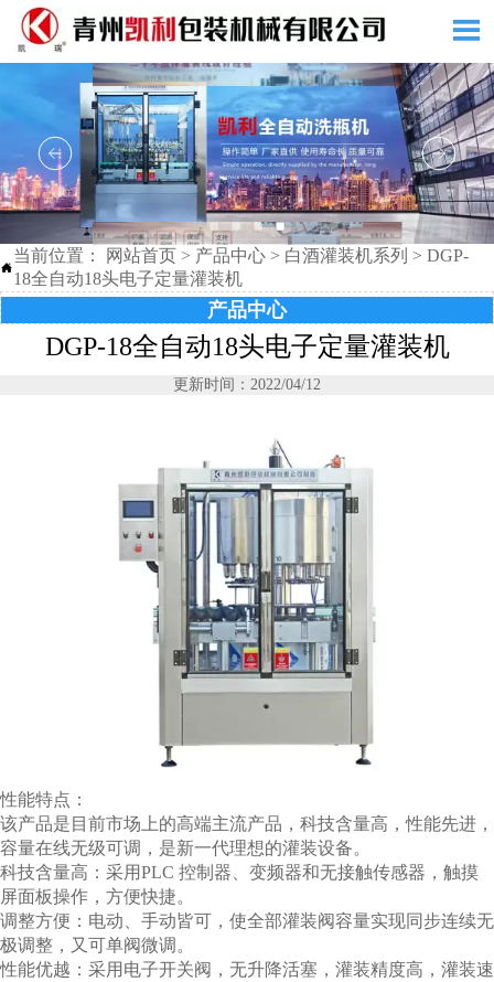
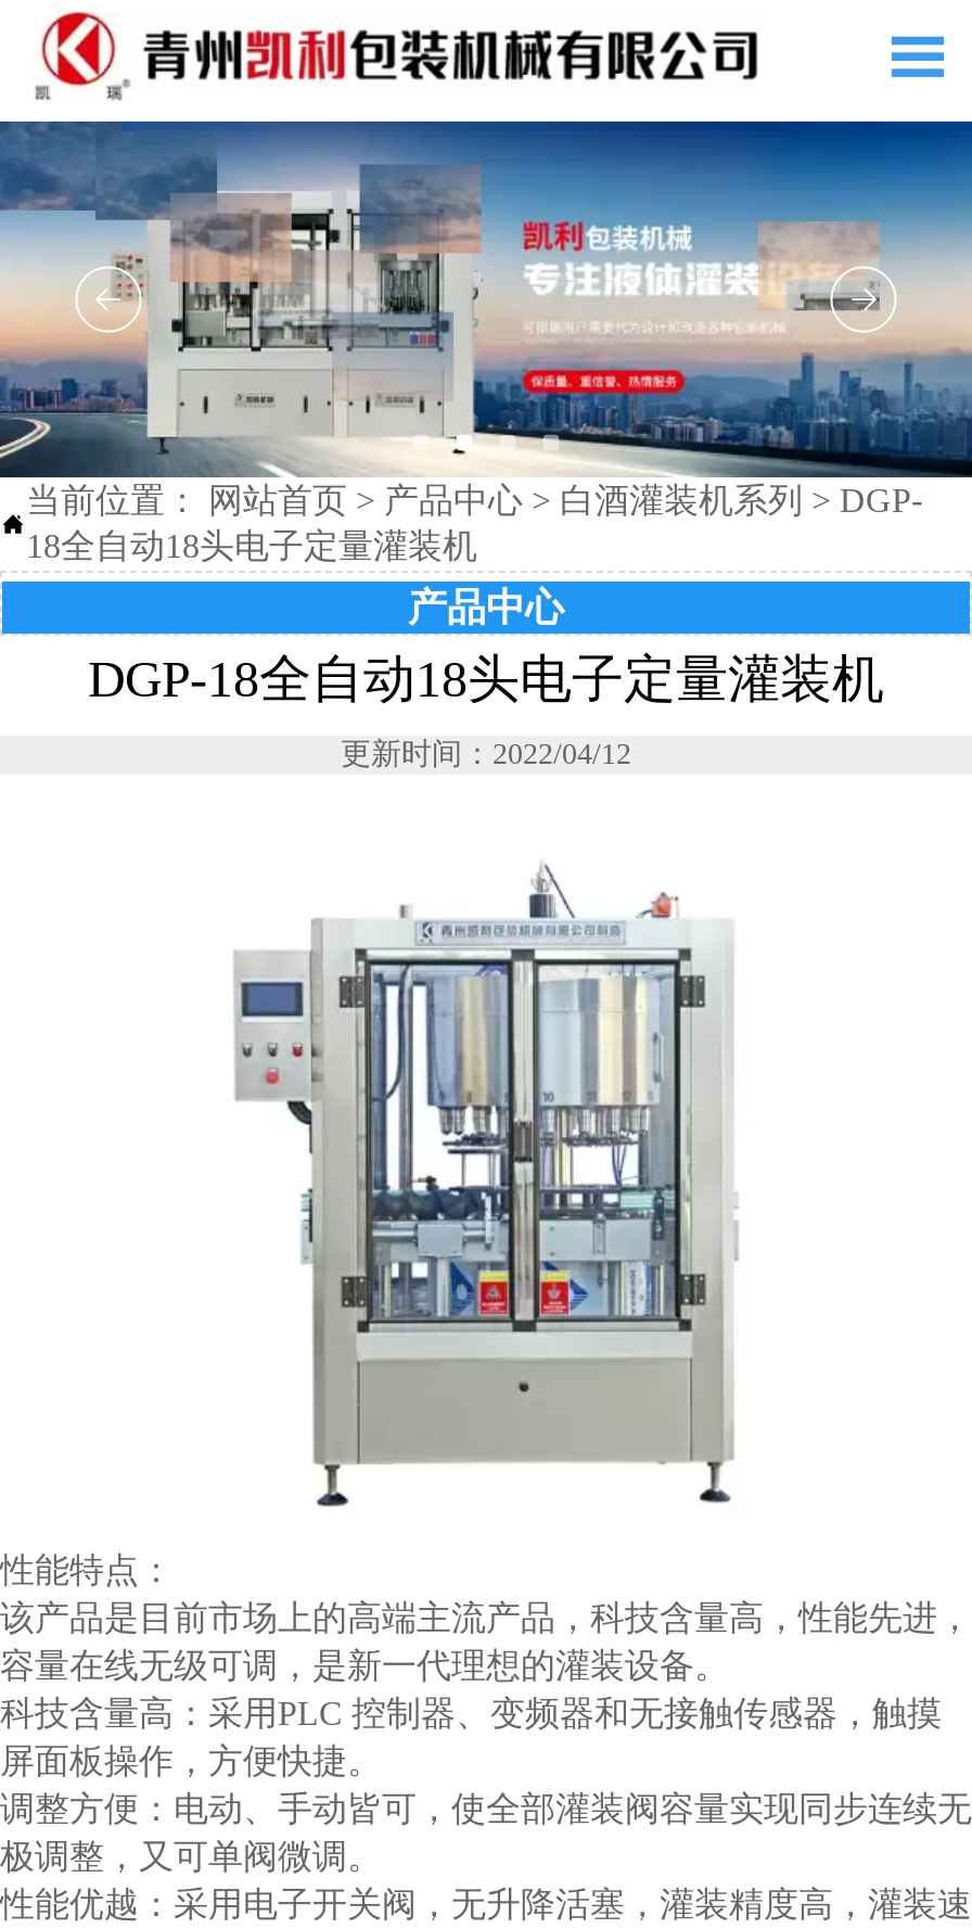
- [image]
+ [image]
